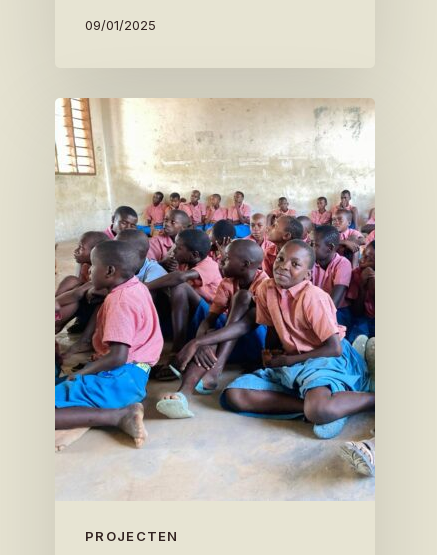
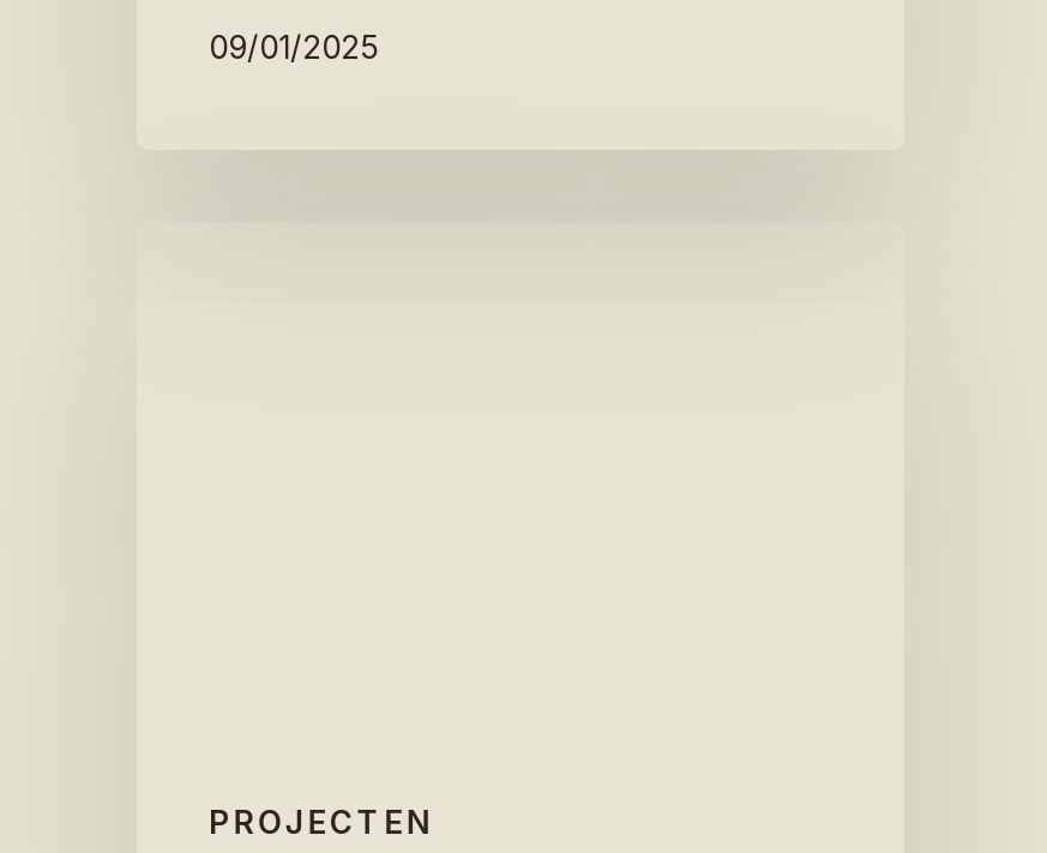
- [image]
